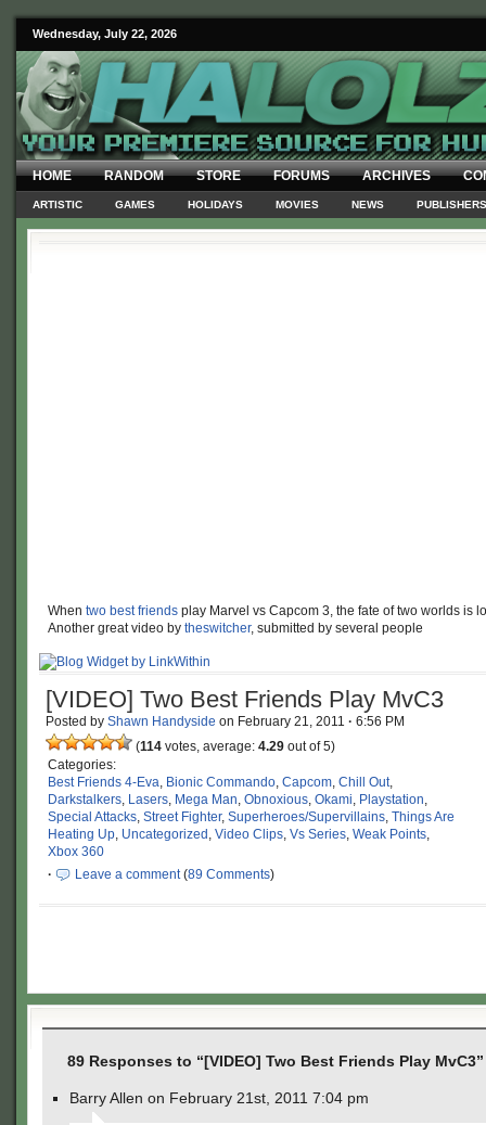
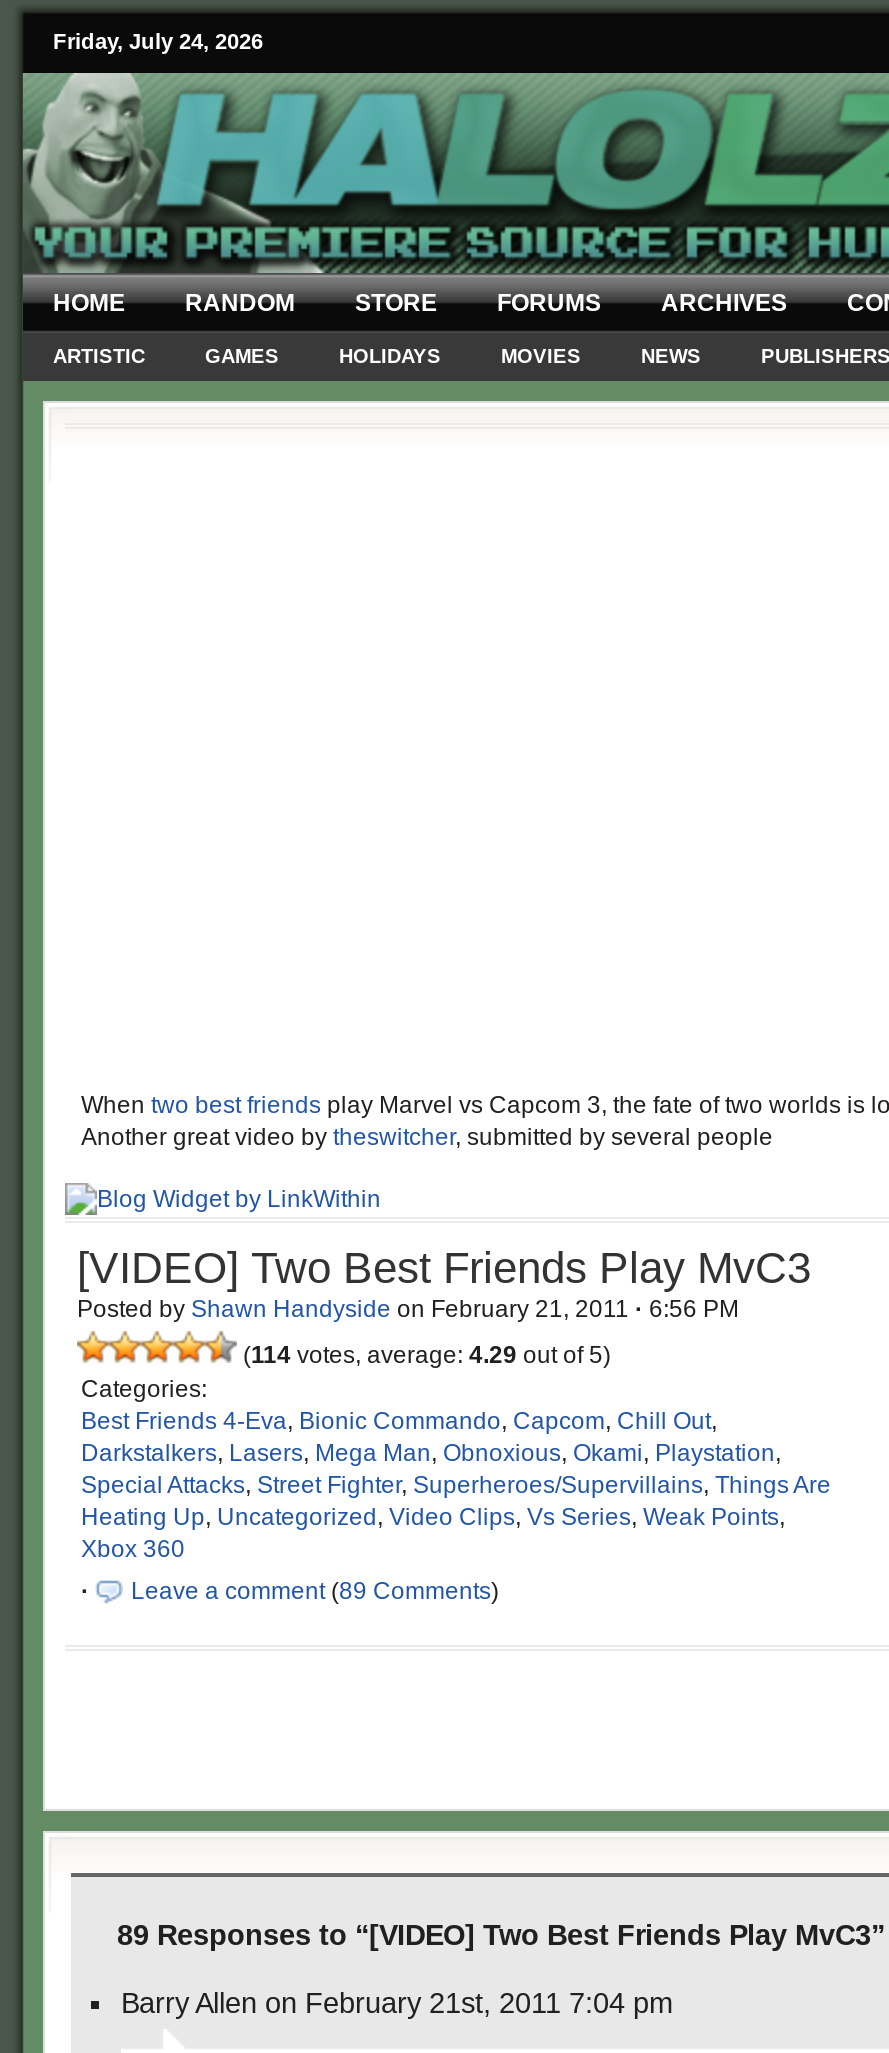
- Wednesday, July 22, 2026
+ Friday, July 24, 2026
